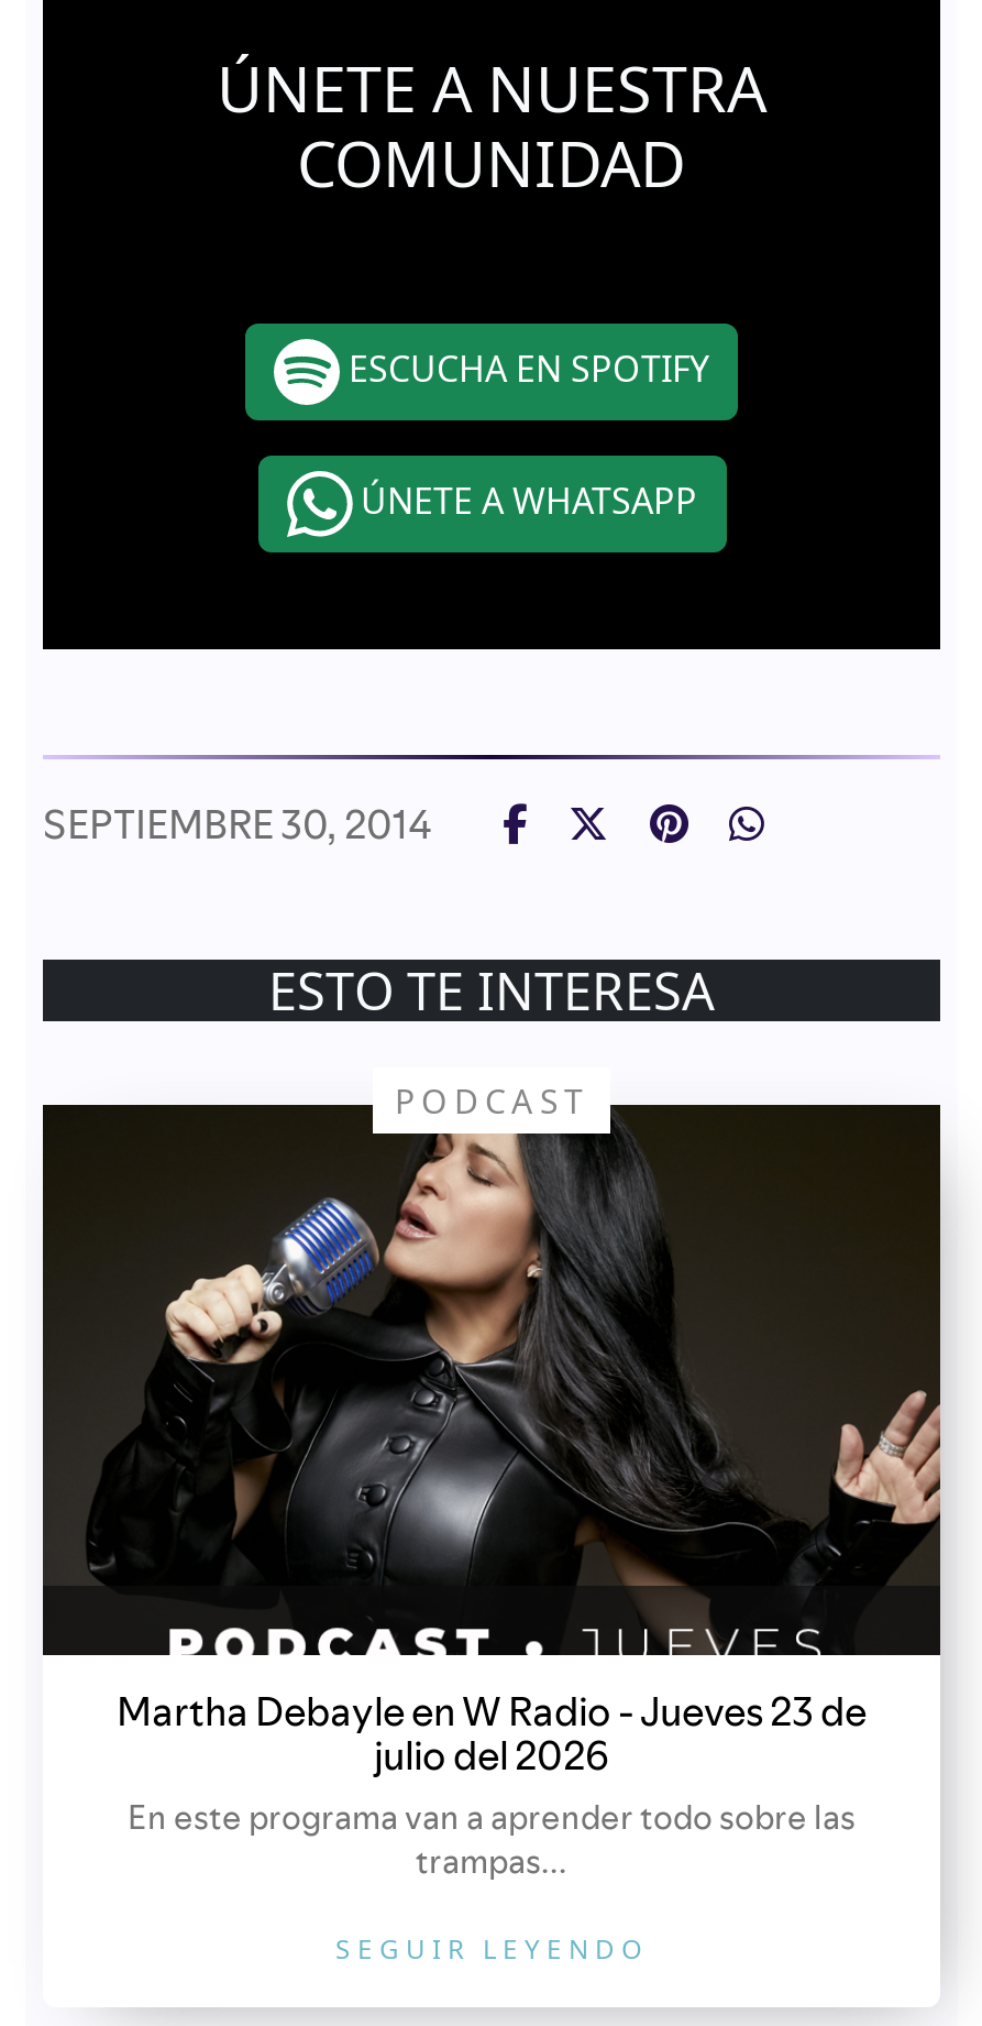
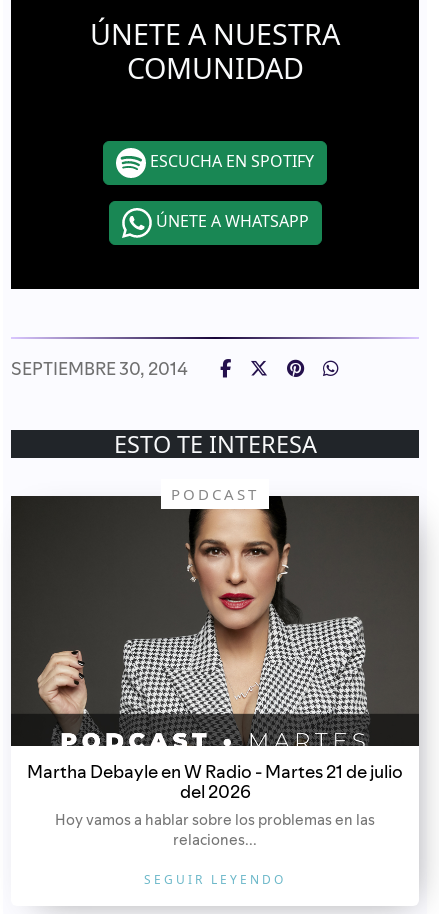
- [image]
- Martha Debayle en W Radio - Jueves 23 de
- julio del 2026
- En este programa van a aprender todo sobre las
- trampas...
+ [image]
+ Martha Debayle en W Radio - Martes 21 de julio
+ del 2026
+ Hoy vamos a hablar sobre los problemas en las
+ relaciones...
